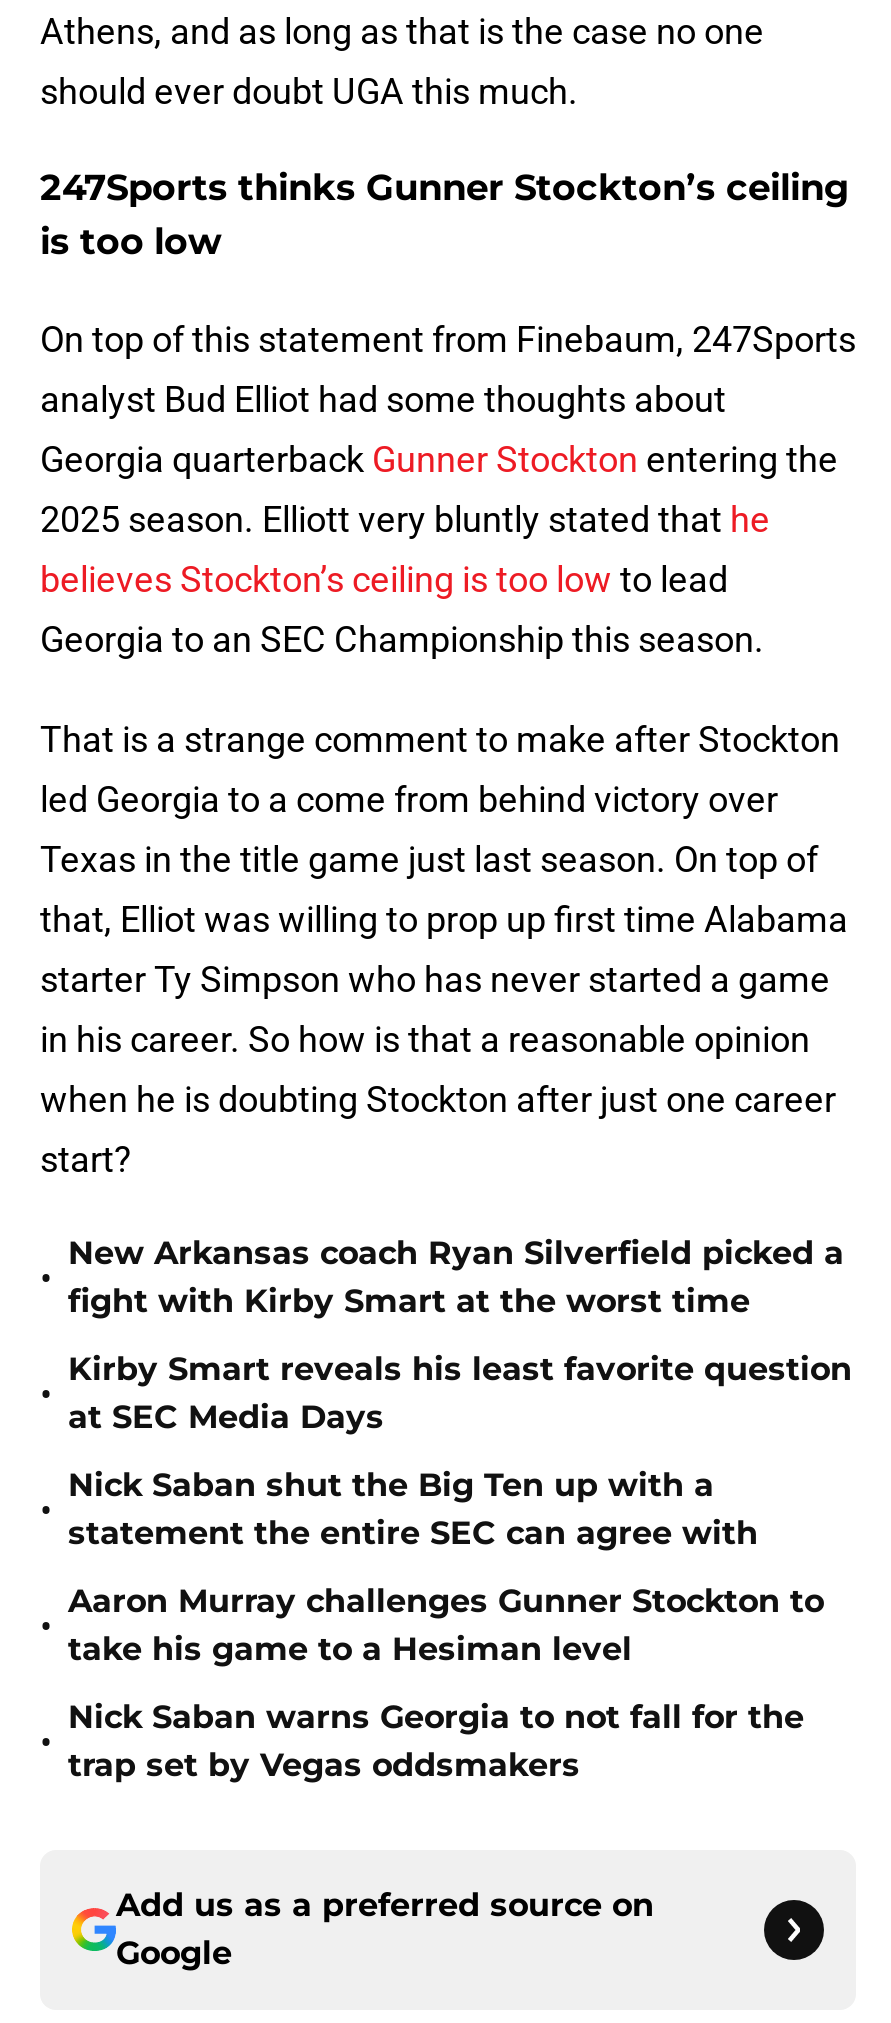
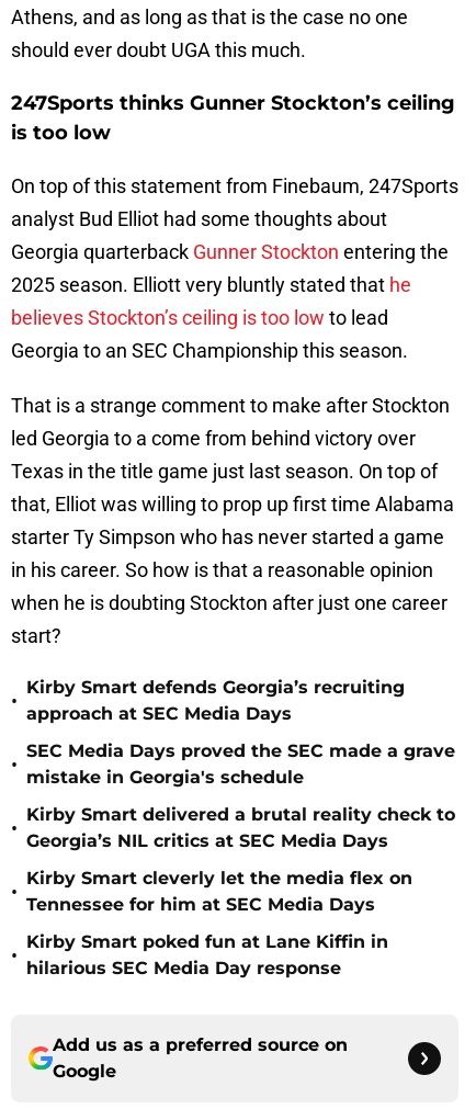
- New Arkansas coach Ryan Silverfield picked a
- fight with Kirby Smart at the worst time
+ Kirby Smart defends Georgia’s recruiting
+ approach at SEC Media Days

- Kirby Smart reveals his least favorite question
- at SEC Media Days
+ SEC Media Days proved the SEC made a grave
+ mistake in Georgia's schedule

- Nick Saban shut the Big Ten up with a
- statement the entire SEC can agree with
+ Kirby Smart delivered a brutal reality check to
+ Georgia’s NIL critics at SEC Media Days

- Aaron Murray challenges Gunner Stockton to
- take his game to a Hesiman level
+ Kirby Smart cleverly let the media flex on
+ Tennessee for him at SEC Media Days

- Nick Saban warns Georgia to not fall for the
- trap set by Vegas oddsmakers
+ Kirby Smart poked fun at Lane Kiffin in
+ hilarious SEC Media Day response
